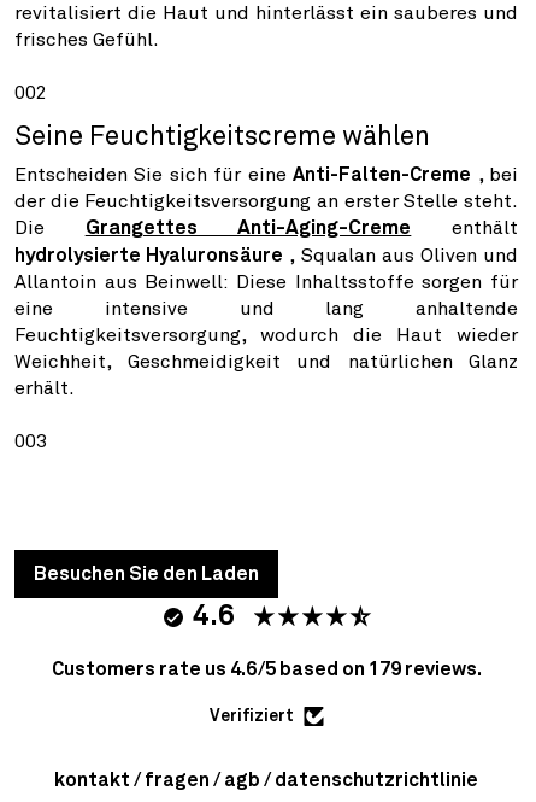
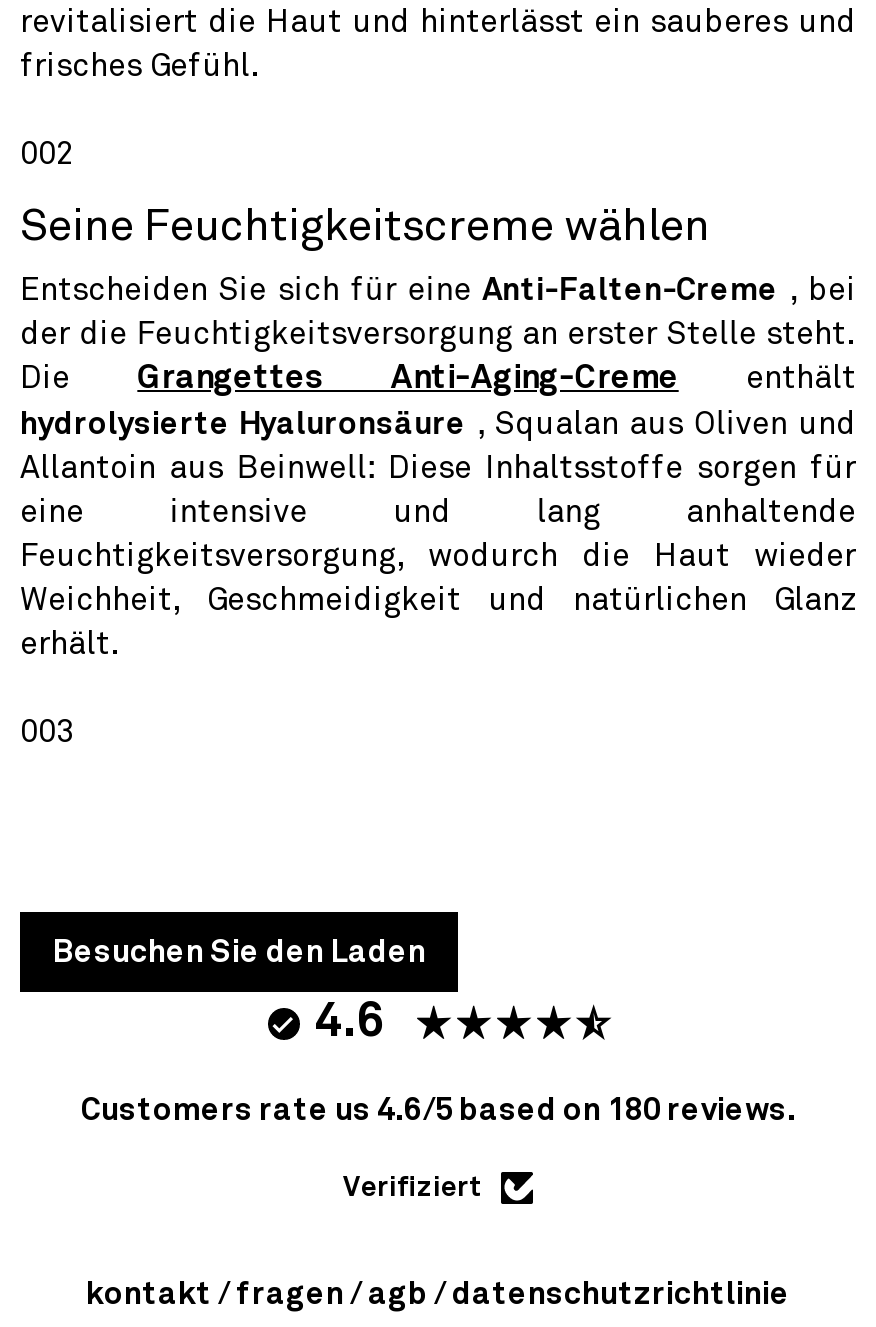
- Customers rate us 4.6/5 based on 179 reviews.
+ Customers rate us 4.6/5 based on 180 reviews.
